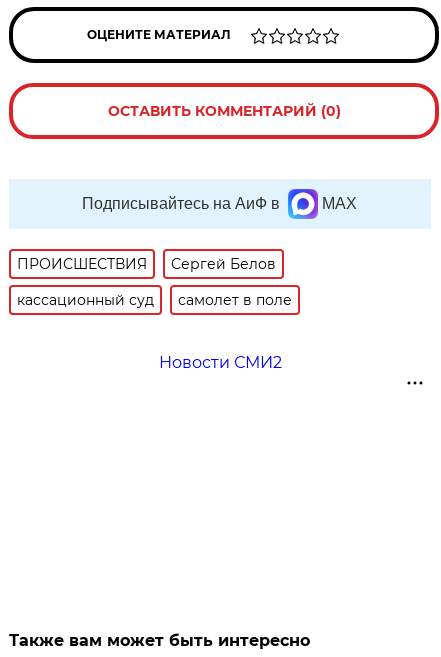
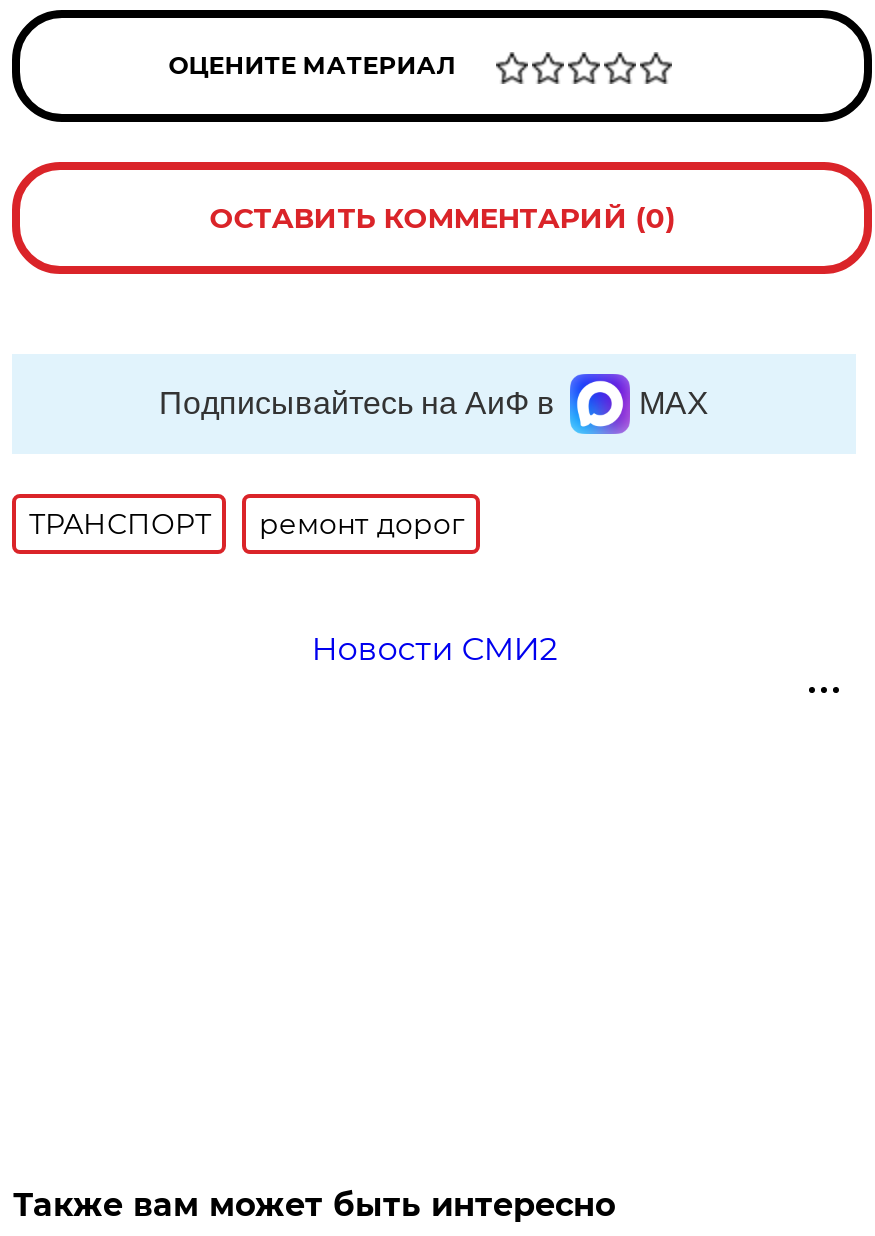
- ПРОИСШЕСТВИЯ
- Сергей Белов
- кассационный суд
- самолет в поле
+ ТРАНСПОРТ
+ ремонт дорог
